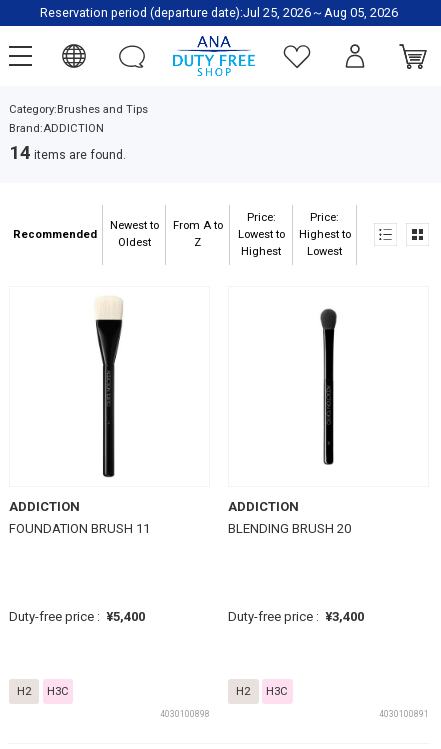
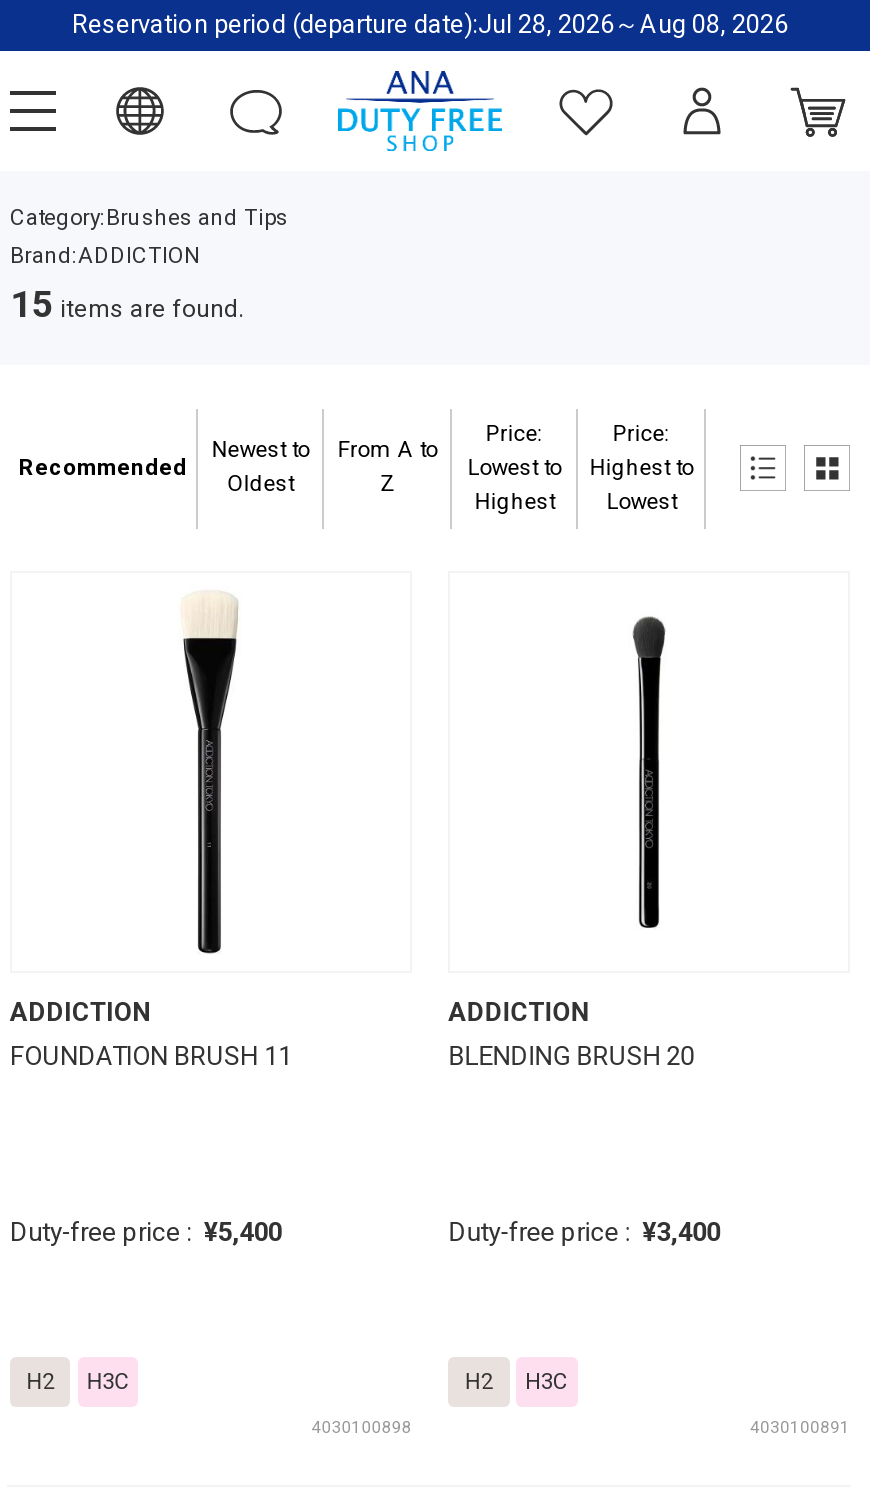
- Reservation period (departure date):Jul 25, 2026～Aug 05, 2026
+ Reservation period (departure date):Jul 28, 2026～Aug 08, 2026

- 14 items are found.
+ 15 items are found.
